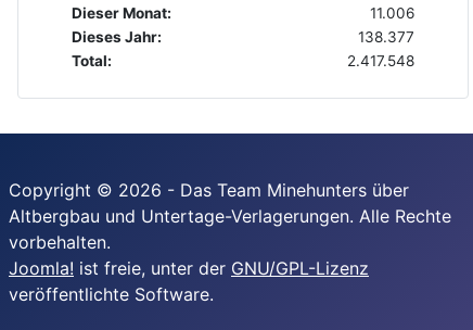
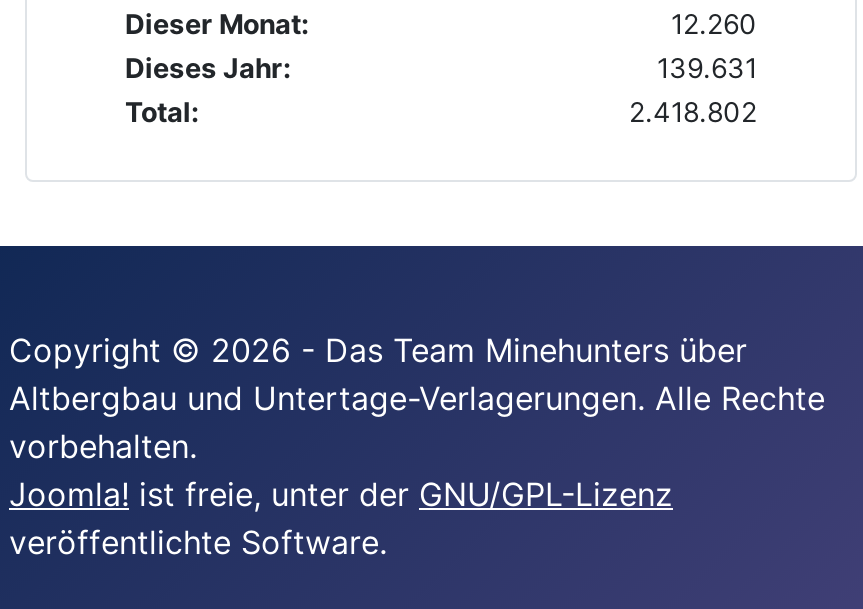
- 11.006
+ 12.260

- 138.377
+ 139.631

- 2.417.548
+ 2.418.802
